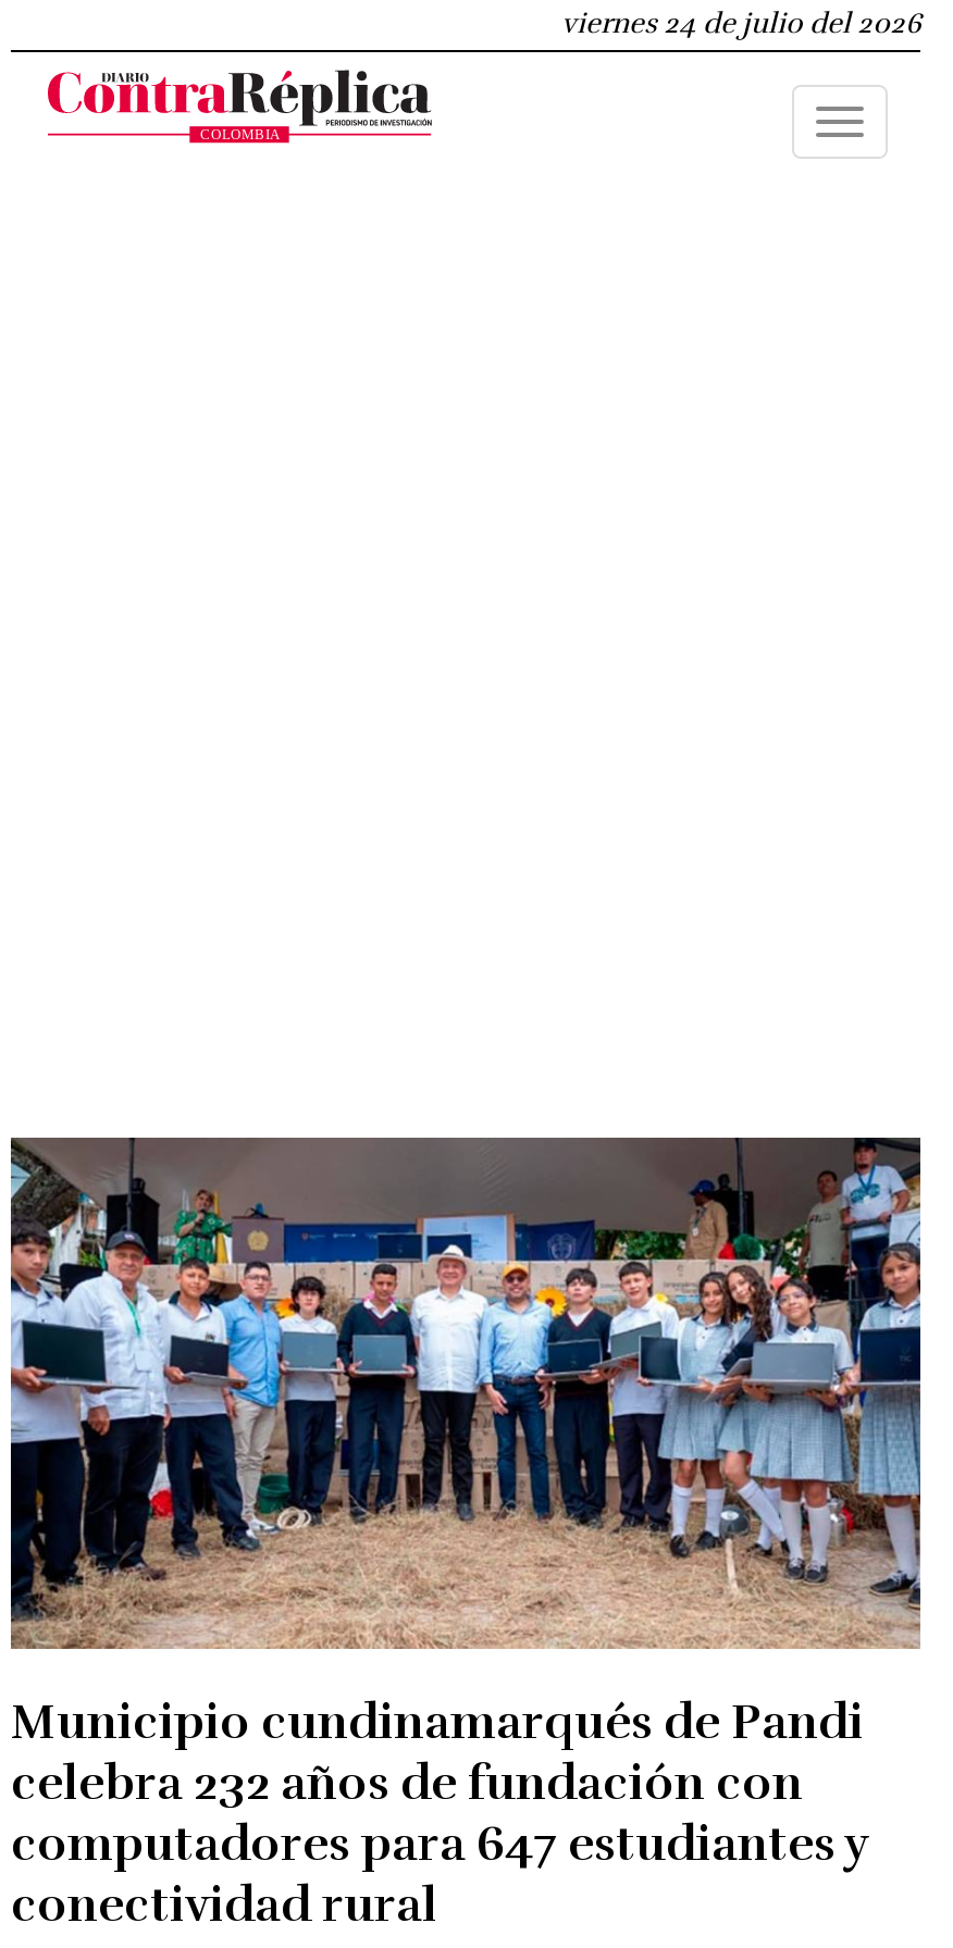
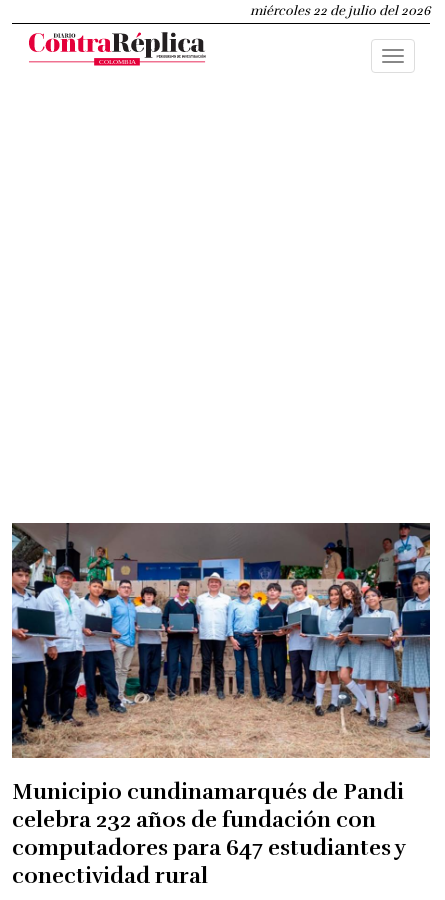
- viernes 24 de julio del 2026
+ miércoles 22 de julio del 2026
